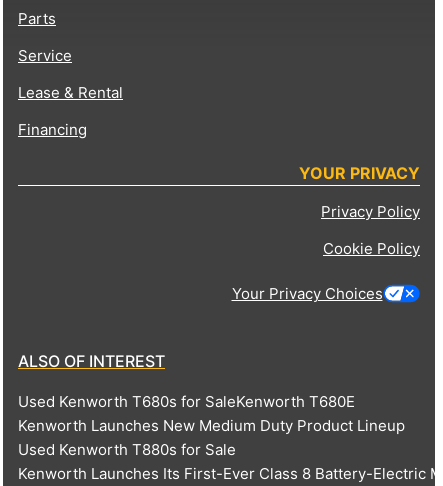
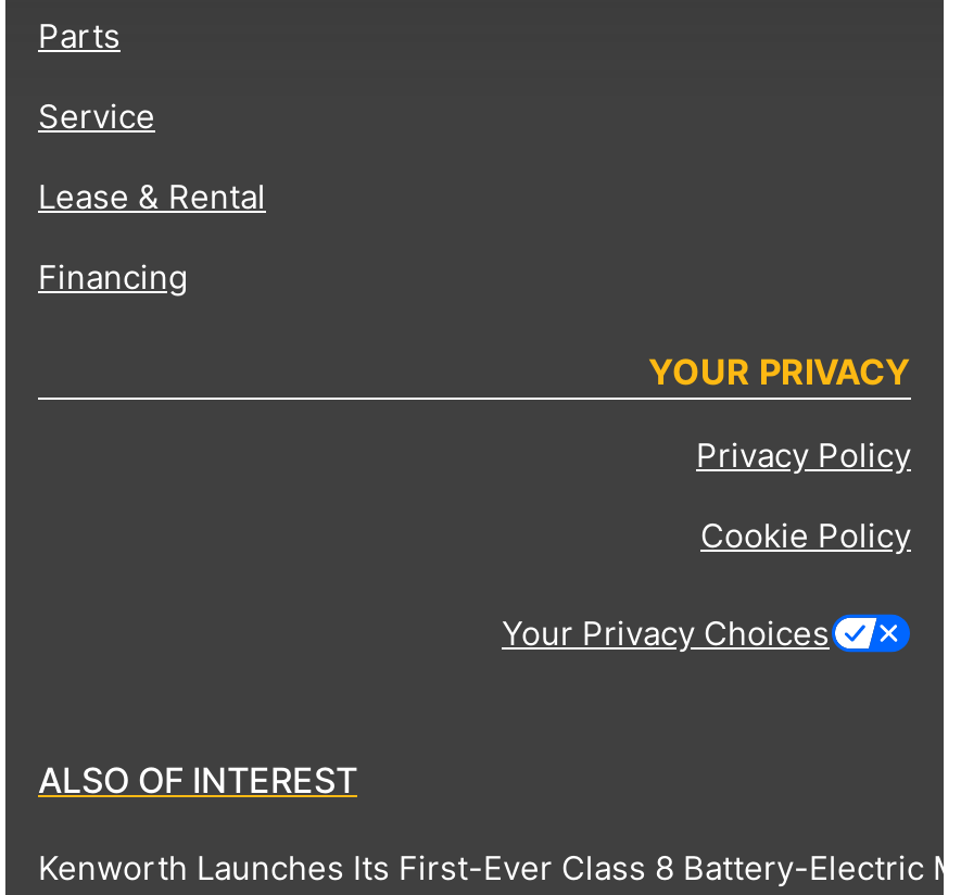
- Used Kenworth T680s for SaleKenworth T680E
- Kenworth Launches New Medium Duty Product Lineup
- Used Kenworth T880s for Sale
